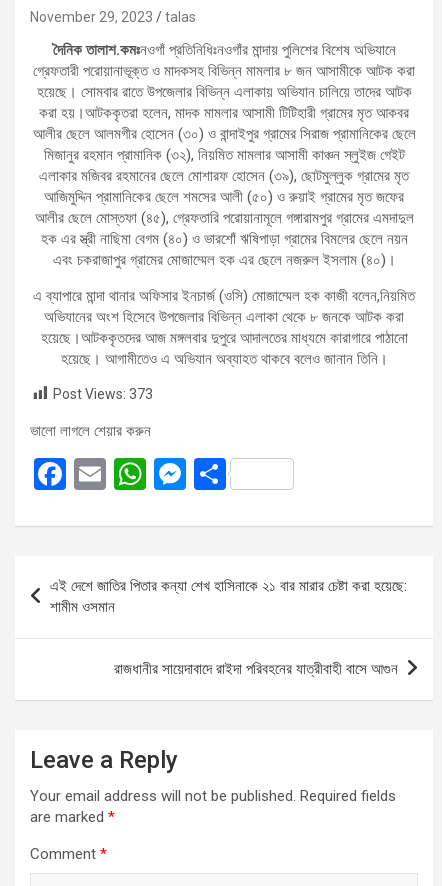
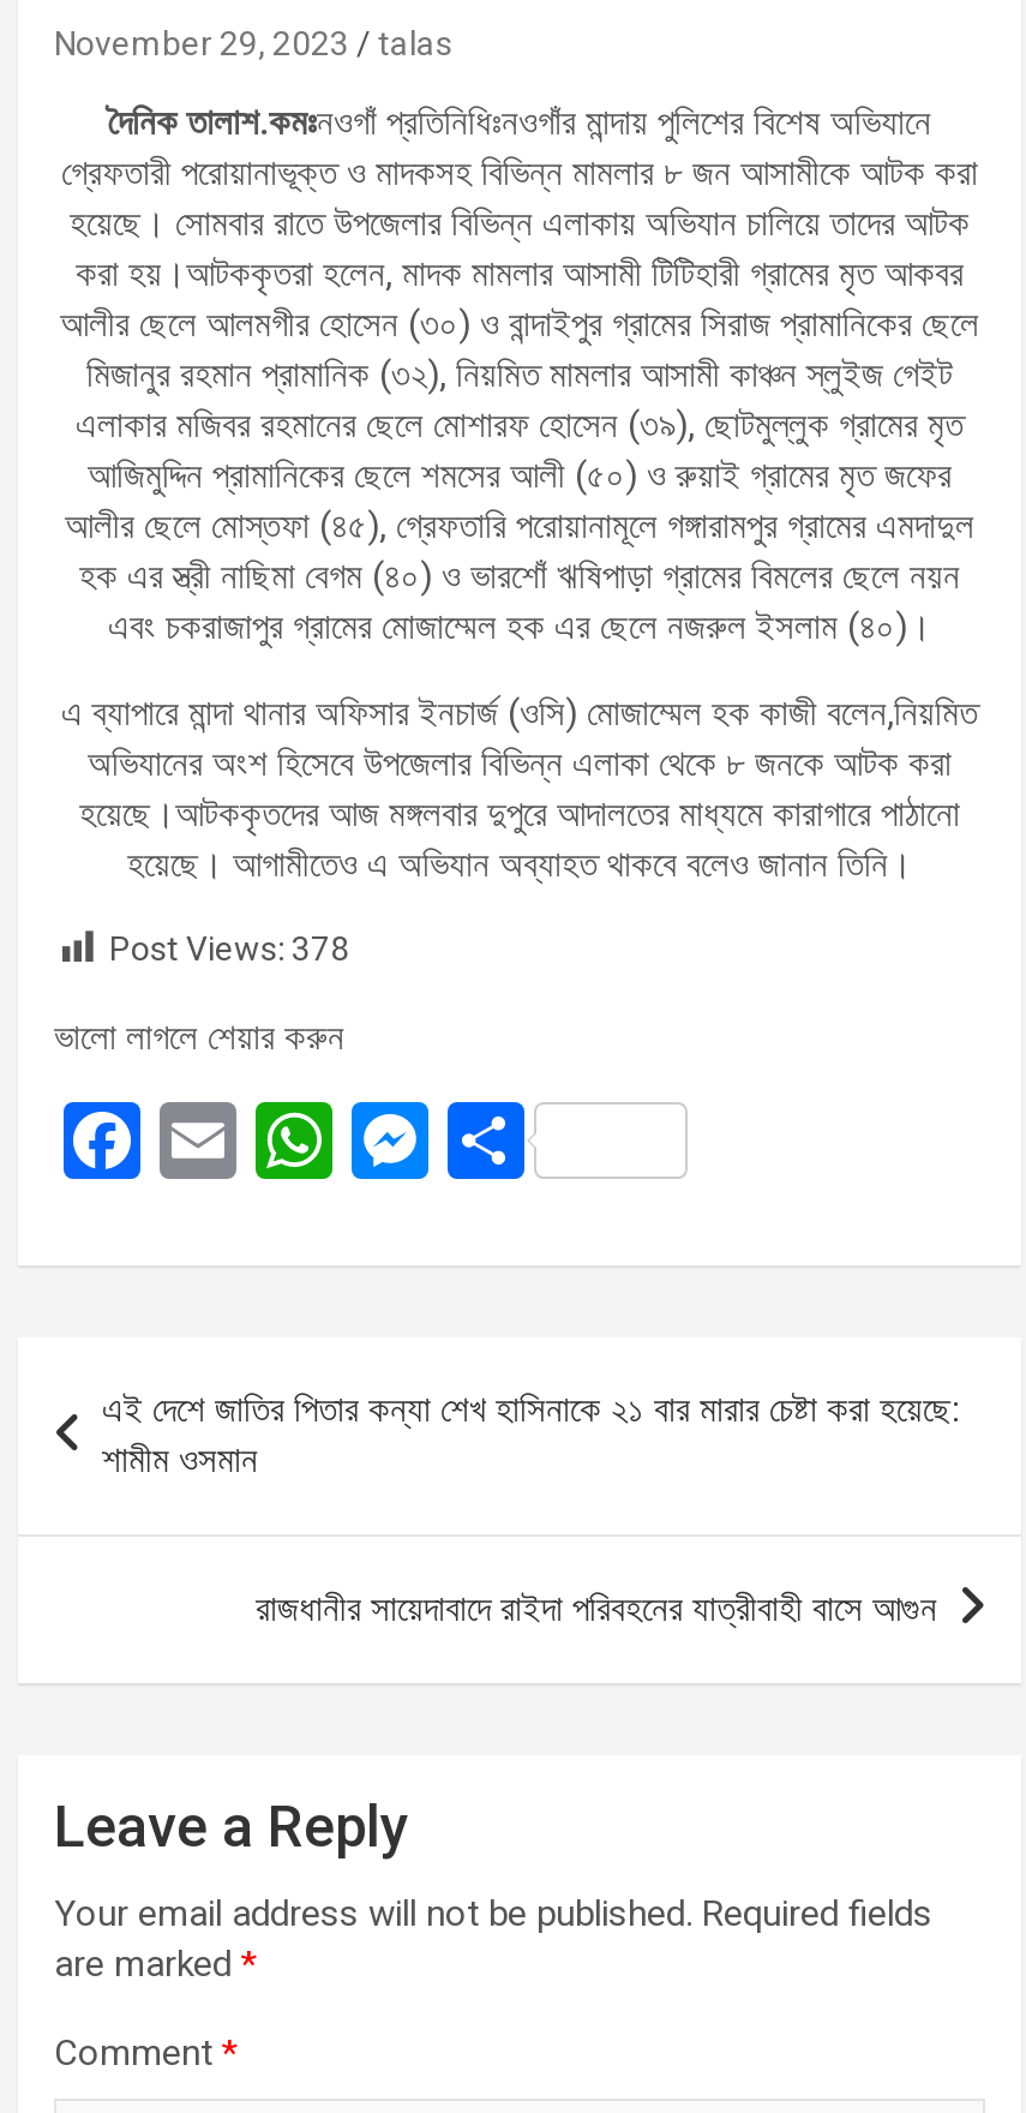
- Post Views: 373
+ Post Views: 378
